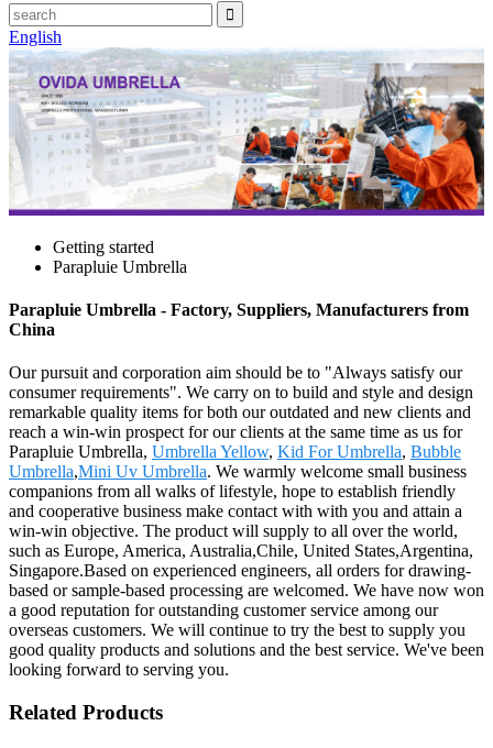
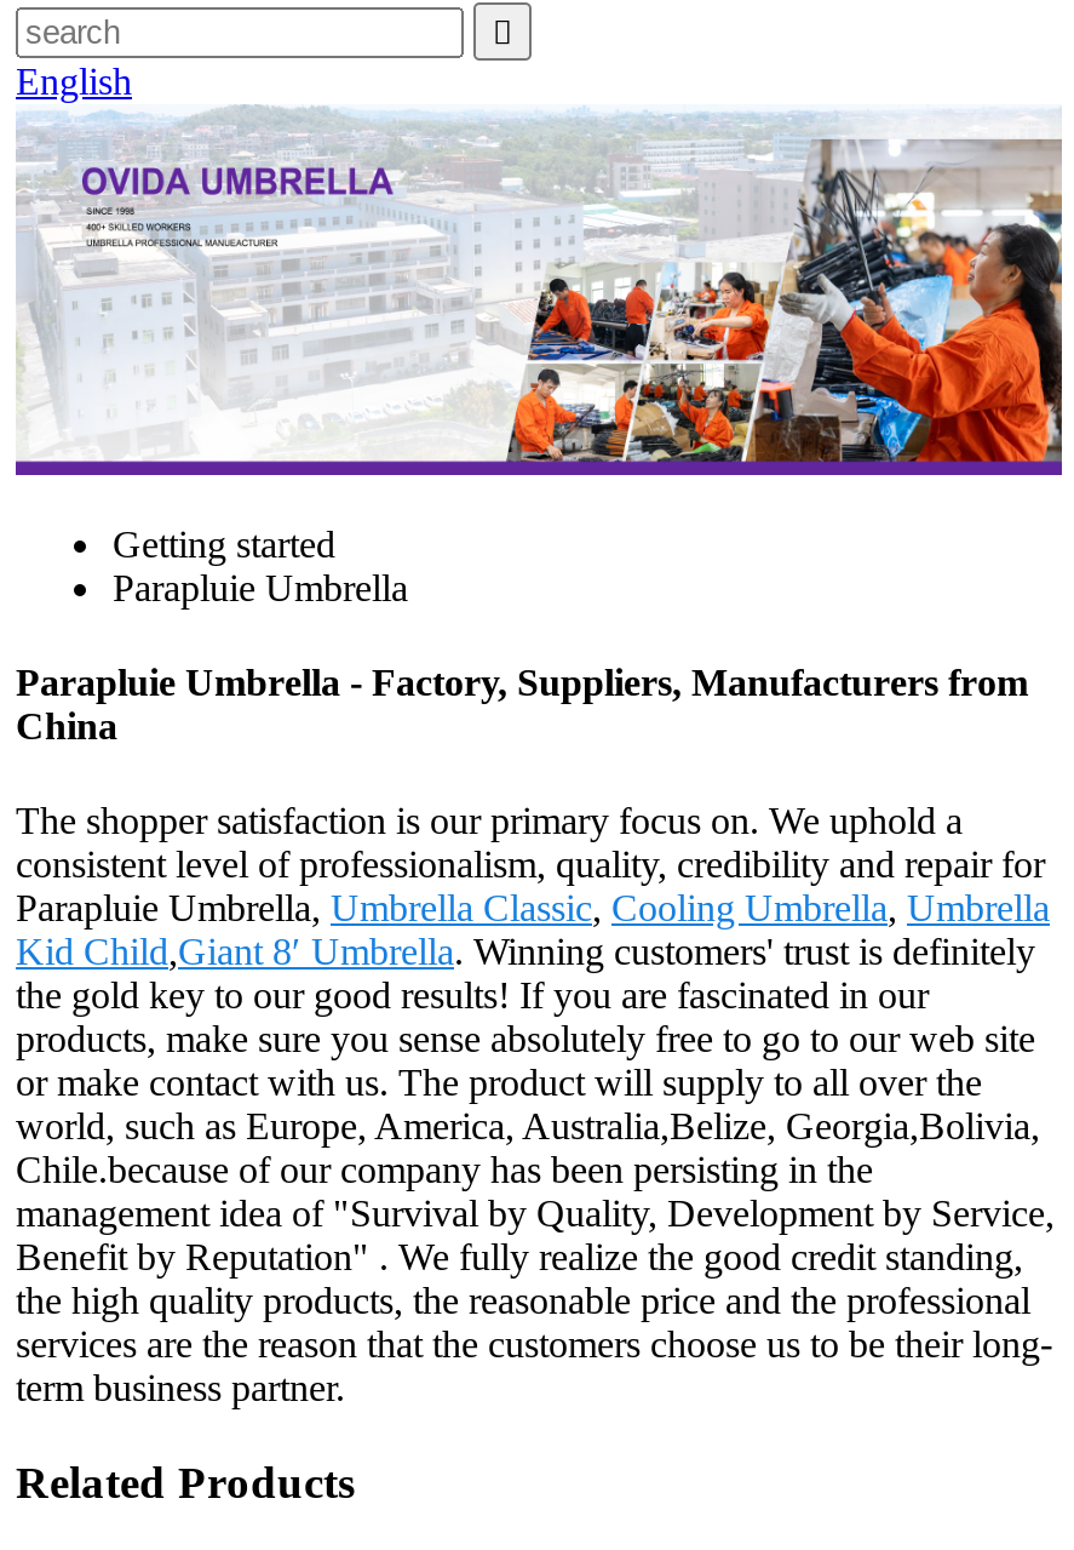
- Our pursuit and corporation aim should be to "Always satisfy our
- consumer requirements". We carry on to build and style and design
- remarkable quality items for both our outdated and new clients and
- reach a win-win prospect for our clients at the same time as us for
- Parapluie Umbrella, Umbrella Yellow, Kid For Umbrella, Bubble
- Umbrella,Mini Uv Umbrella. We warmly welcome small business
- companions from all walks of lifestyle, hope to establish friendly
- and cooperative business make contact with with you and attain a
- win-win objective. The product will supply to all over the world,
- such as Europe, America, Australia,Chile, United States,Argentina,
- Singapore.Based on experienced engineers, all orders for drawing-
- based or sample-based processing are welcomed. We have now won
- a good reputation for outstanding customer service among our
- overseas customers. We will continue to try the best to supply you
- good quality products and solutions and the best service. We've been
- looking forward to serving you.
+ The shopper satisfaction is our primary focus on. We uphold a
+ consistent level of professionalism, quality, credibility and repair for
+ Parapluie Umbrella, Umbrella Classic, Cooling Umbrella, Umbrella
+ Kid Child,Giant 8′ Umbrella. Winning customers' trust is definitely
+ the gold key to our good results! If you are fascinated in our
+ products, make sure you sense absolutely free to go to our web site
+ or make contact with us. The product will supply to all over the
+ world, such as Europe, America, Australia,Belize, Georgia,Bolivia,
+ Chile.because of our company has been persisting in the
+ management idea of "Survival by Quality, Development by Service,
+ Benefit by Reputation" . We fully realize the good credit standing,
+ the high quality products, the reasonable price and the professional
+ services are the reason that the customers choose us to be their long-
+ term business partner.
